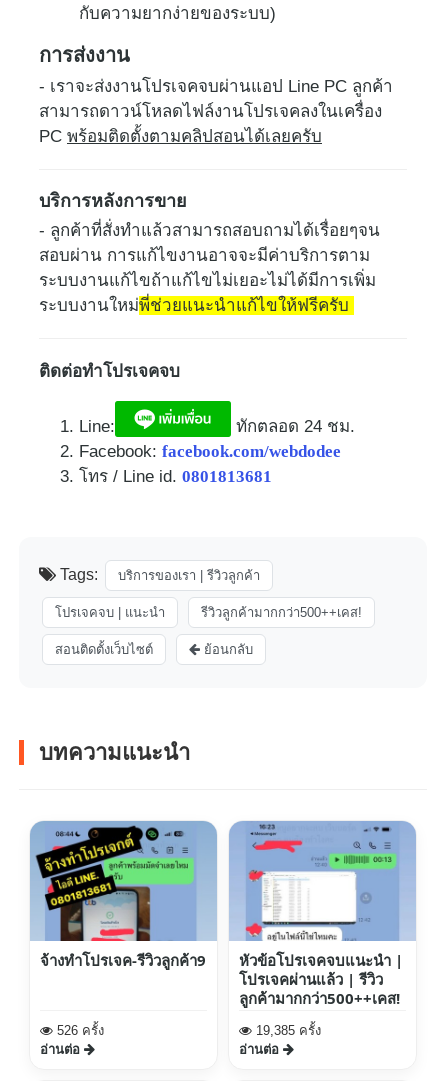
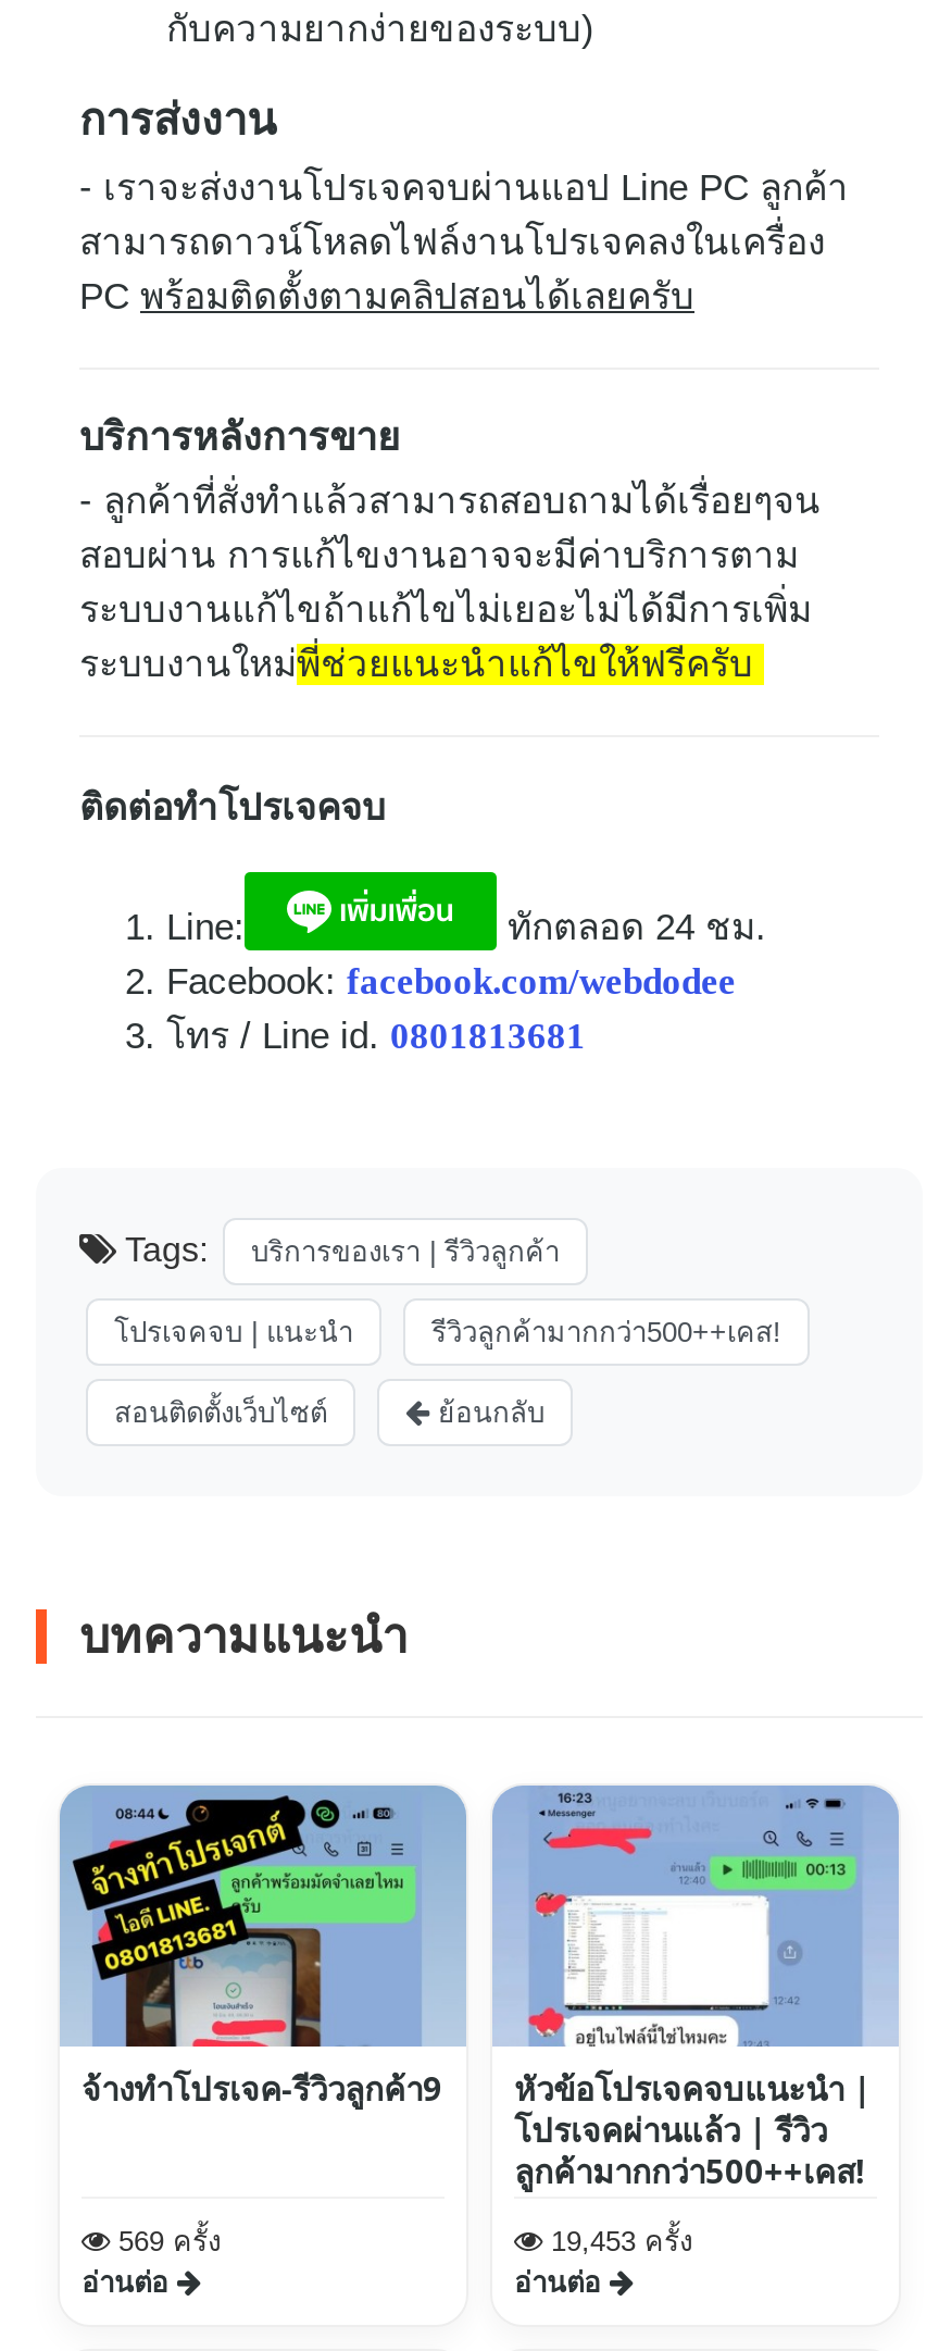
- 526 ครั้ง
+ 569 ครั้ง

- 19,385 ครั้ง
+ 19,453 ครั้ง
